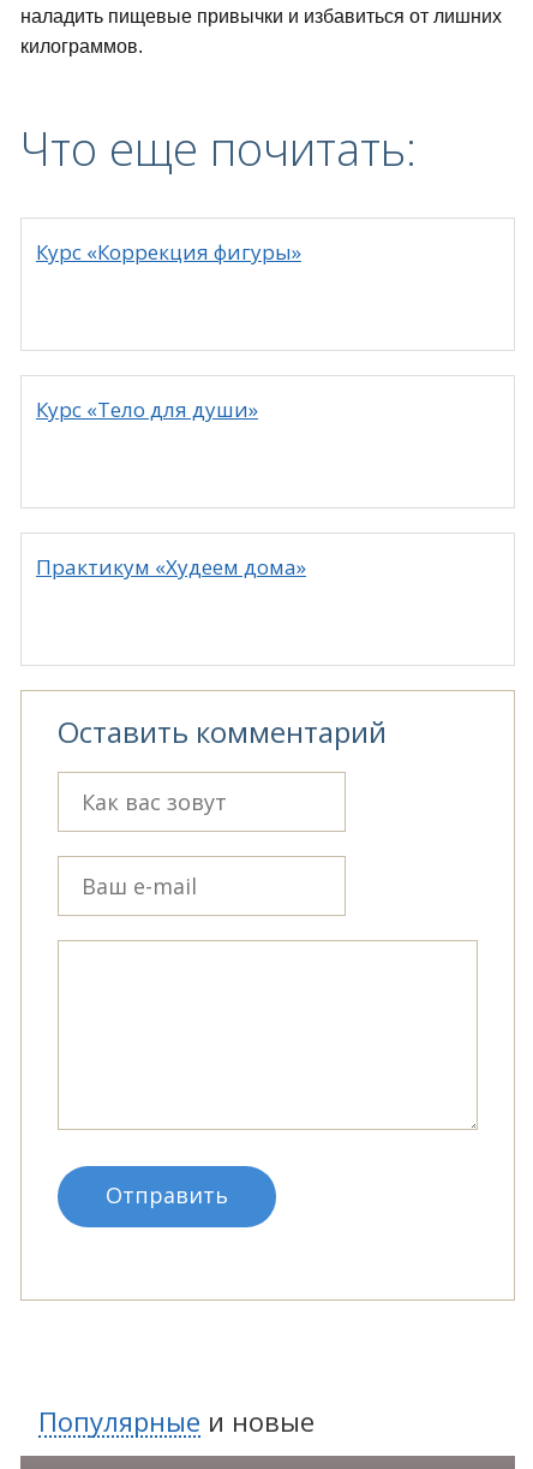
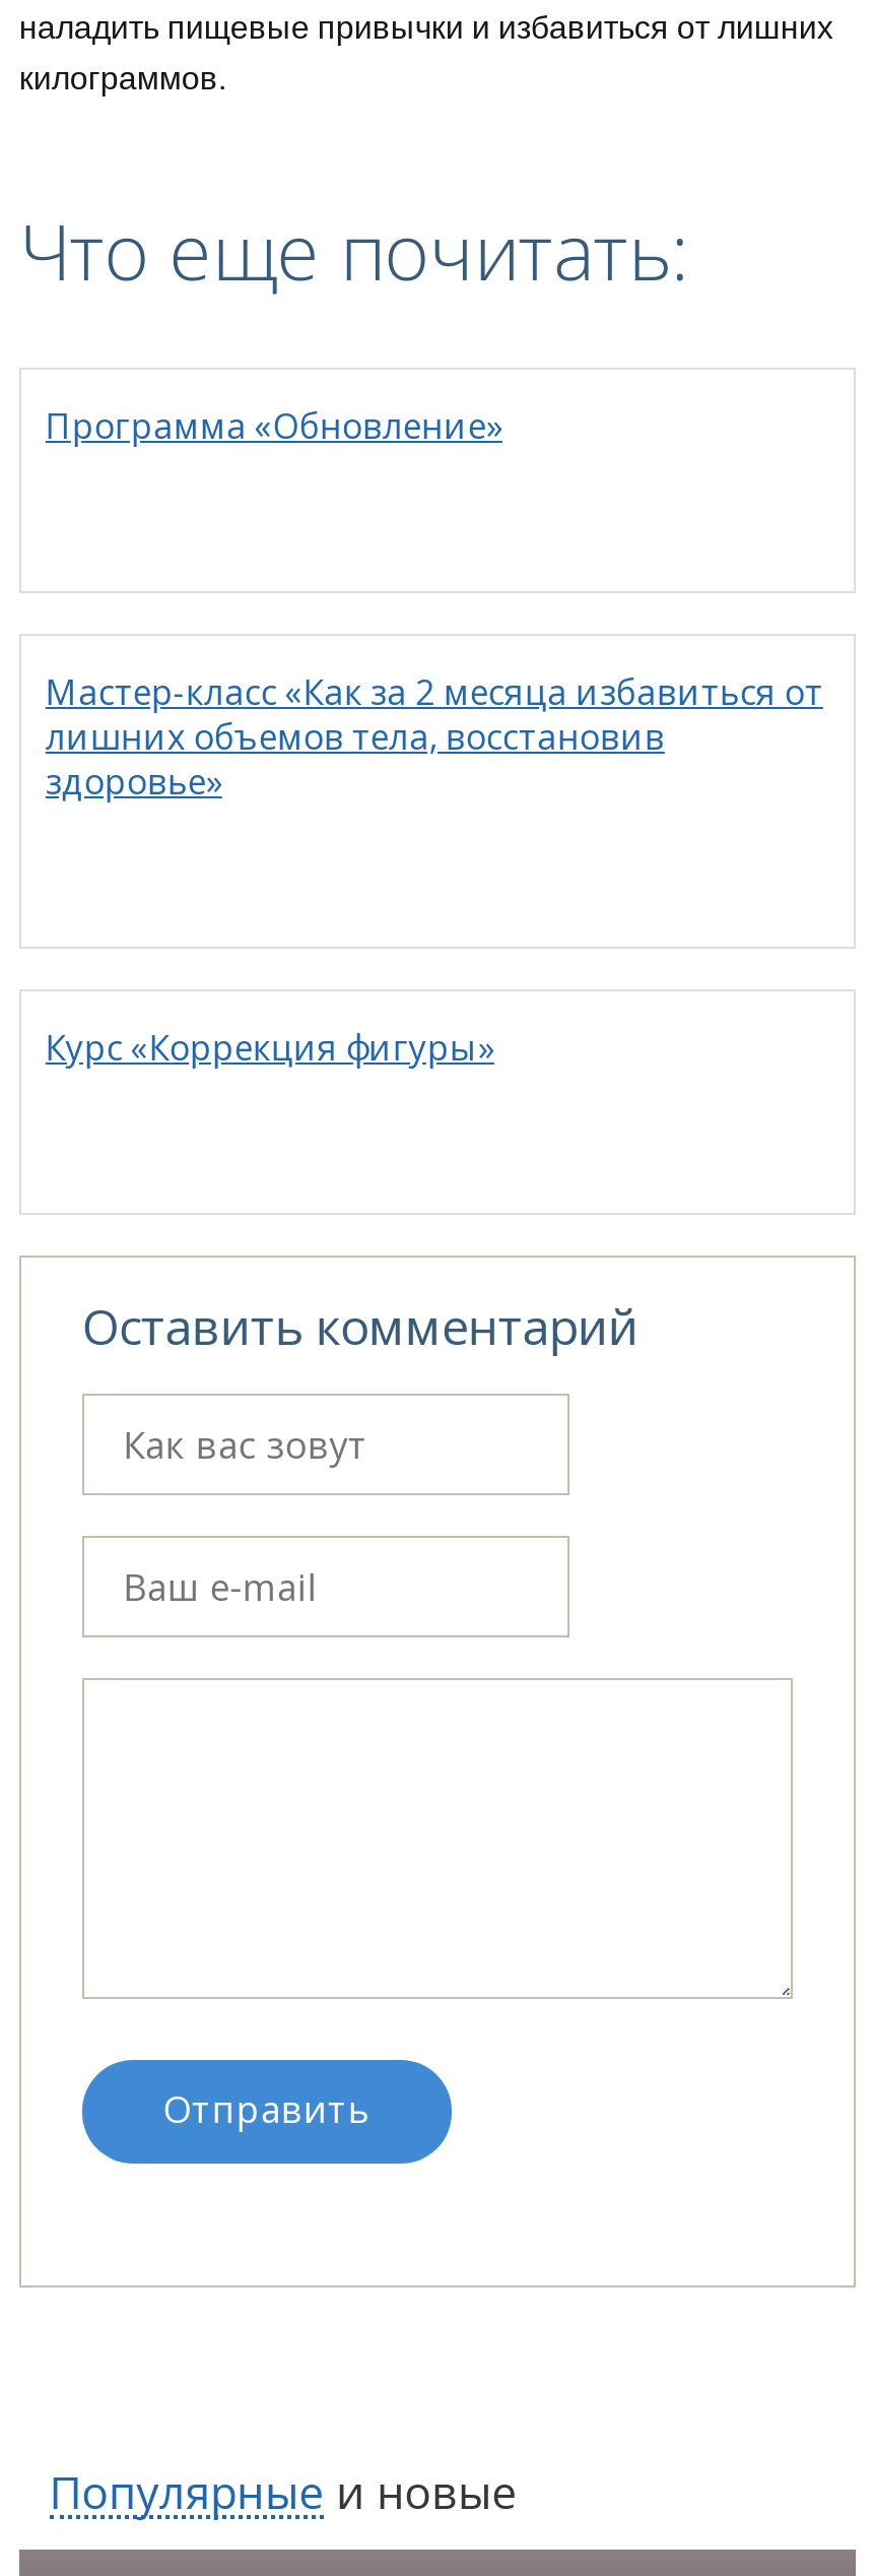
+ Программа «Обновление»

+ Мастер-класс «Как за 2 месяца избавиться от
+ лишних объемов тела, восстановив
+ здоровье»

moved down: Курс «Коррекция фигуры»

- Курс «Тело для души»

- Практикум «Худеем дома»
